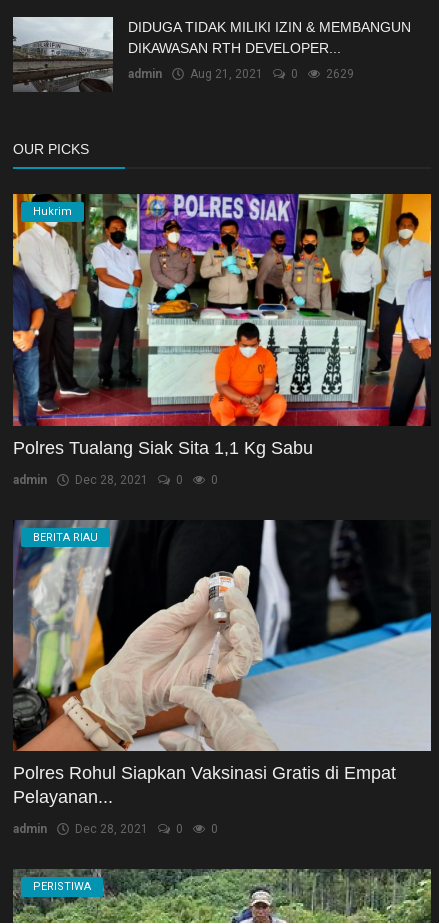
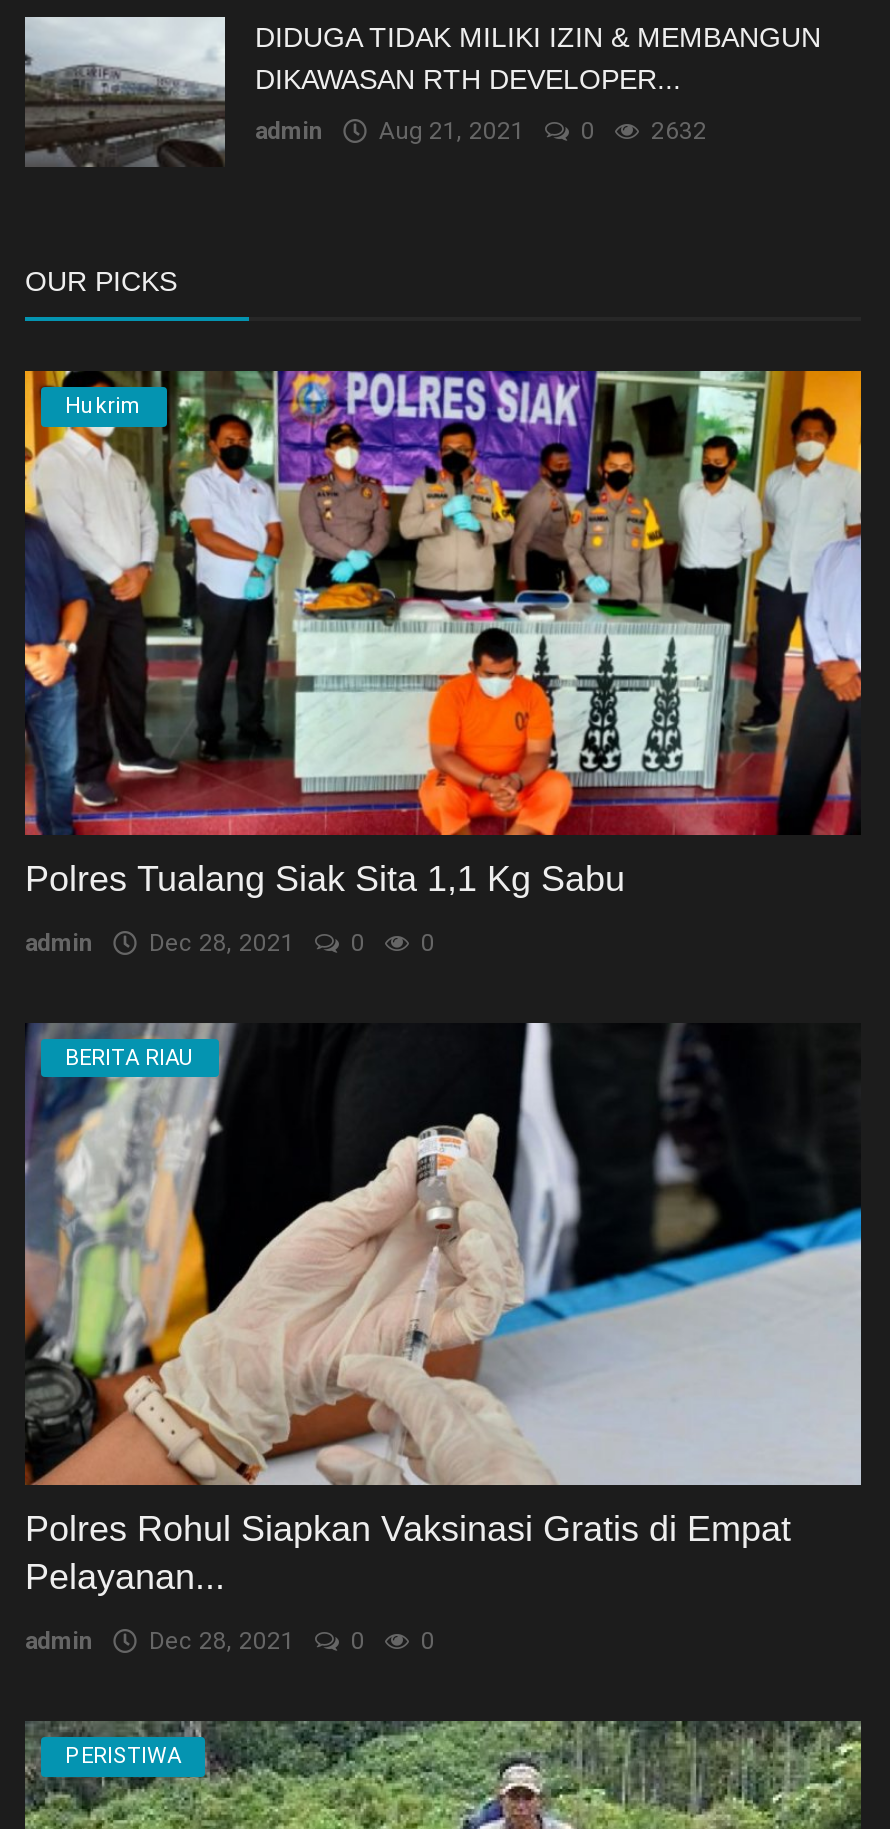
- admin Aug 21, 2021 0 2629
+ admin Aug 21, 2021 0 2632
